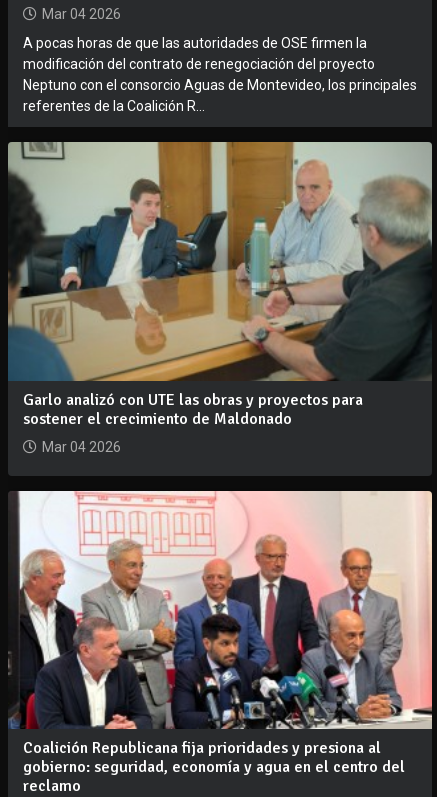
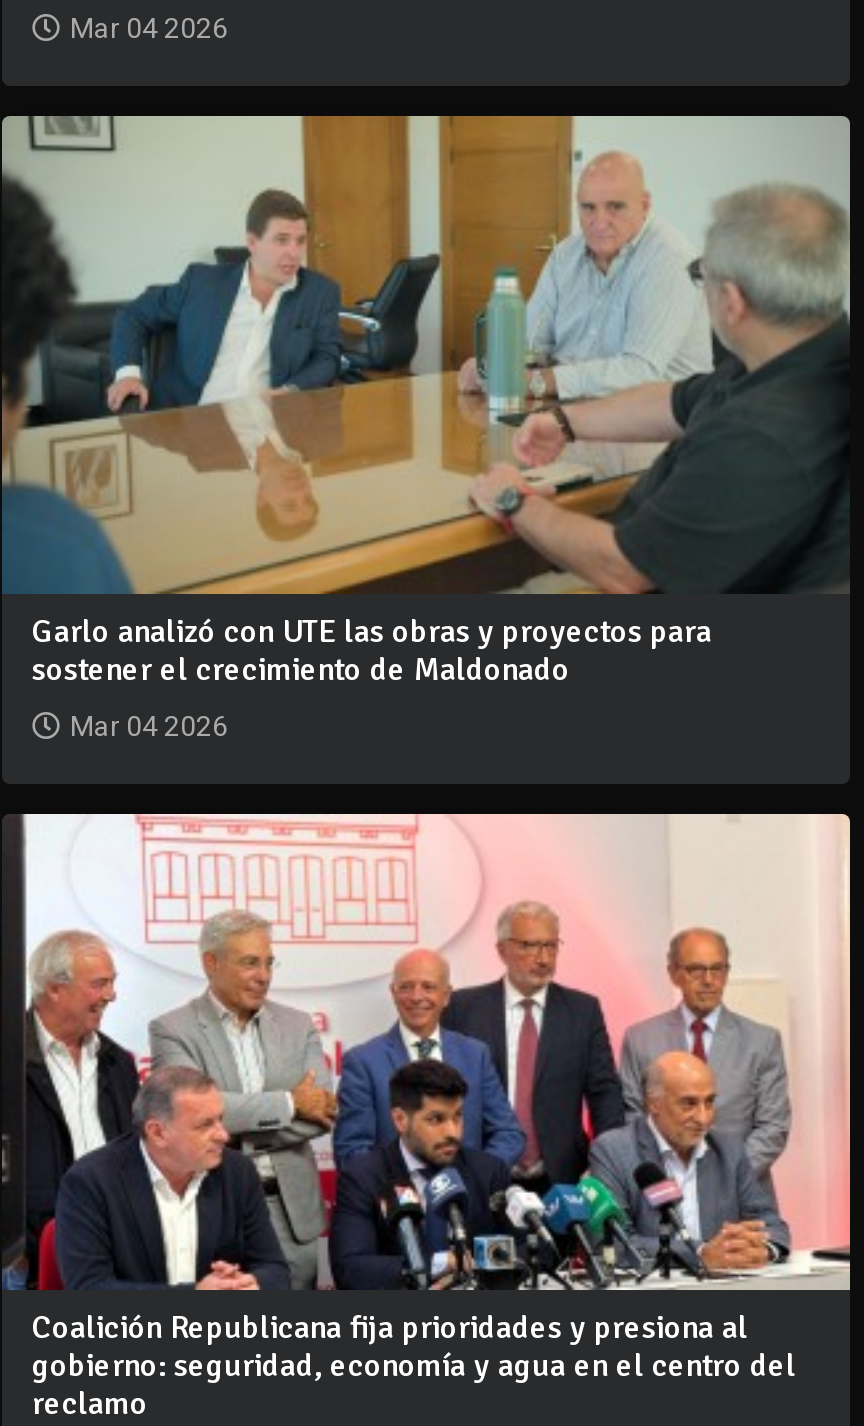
- A pocas horas de que las autoridades de OSE firmen la
- modificación del contrato de renegociación del proyecto
- Neptuno con el consorcio Aguas de Montevideo, los principales
- referentes de la Coalición R...
